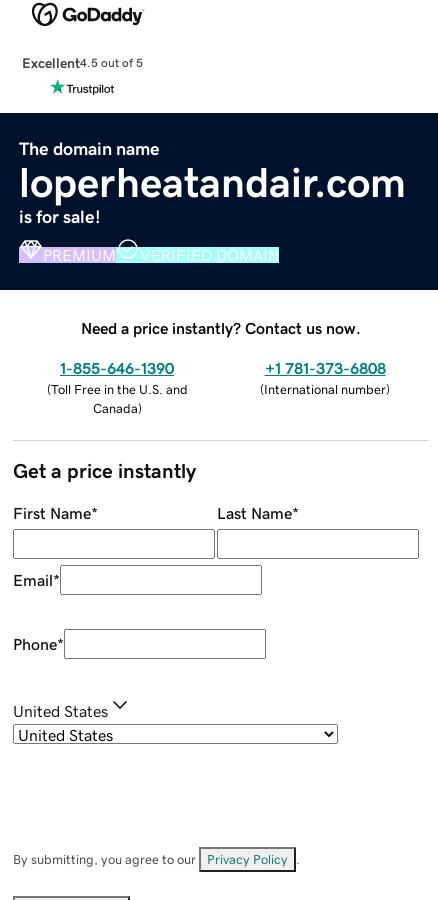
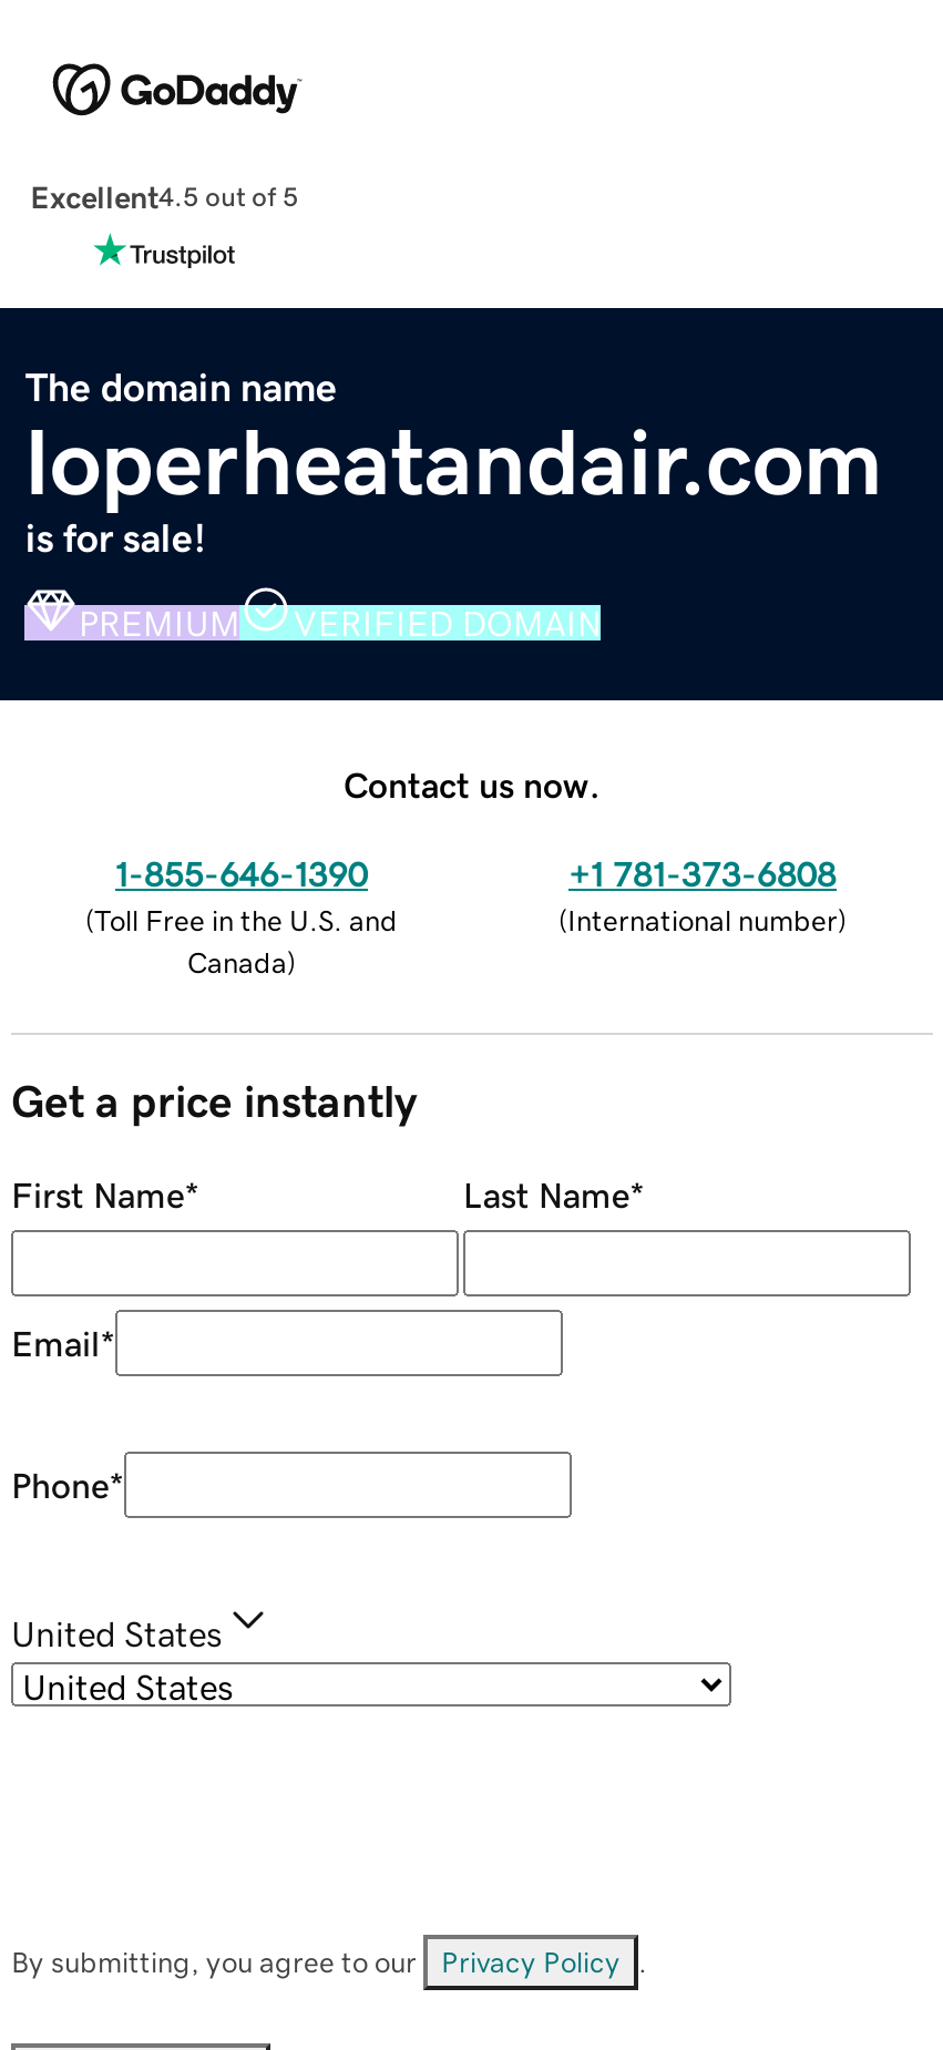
- Need a price instantly? Contact us now.
+ Contact us now.
